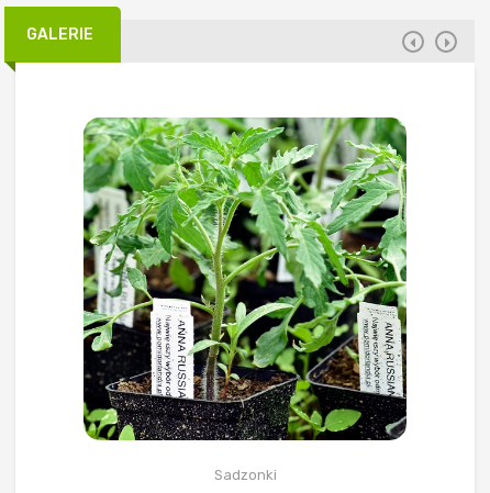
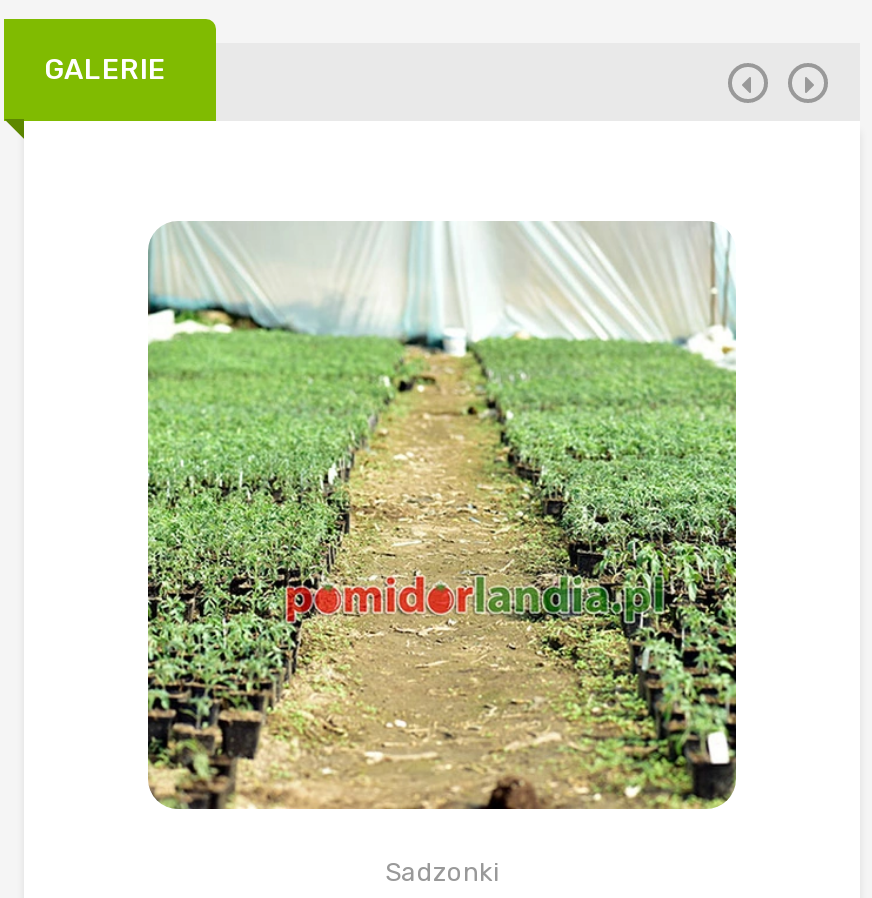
- [image]
+ [image]
